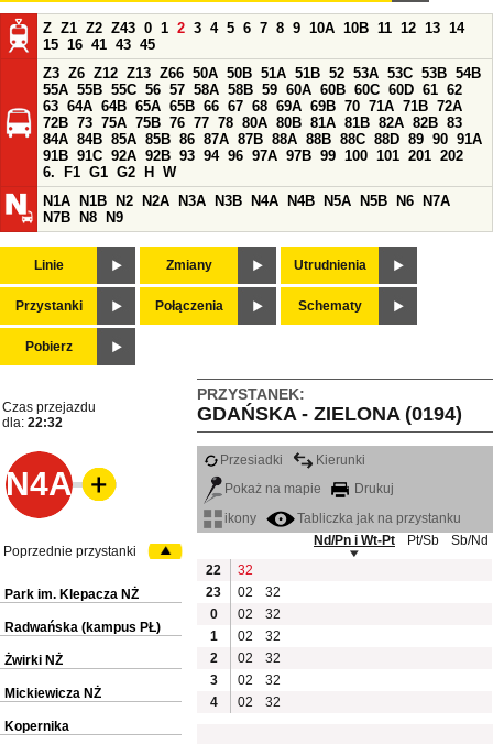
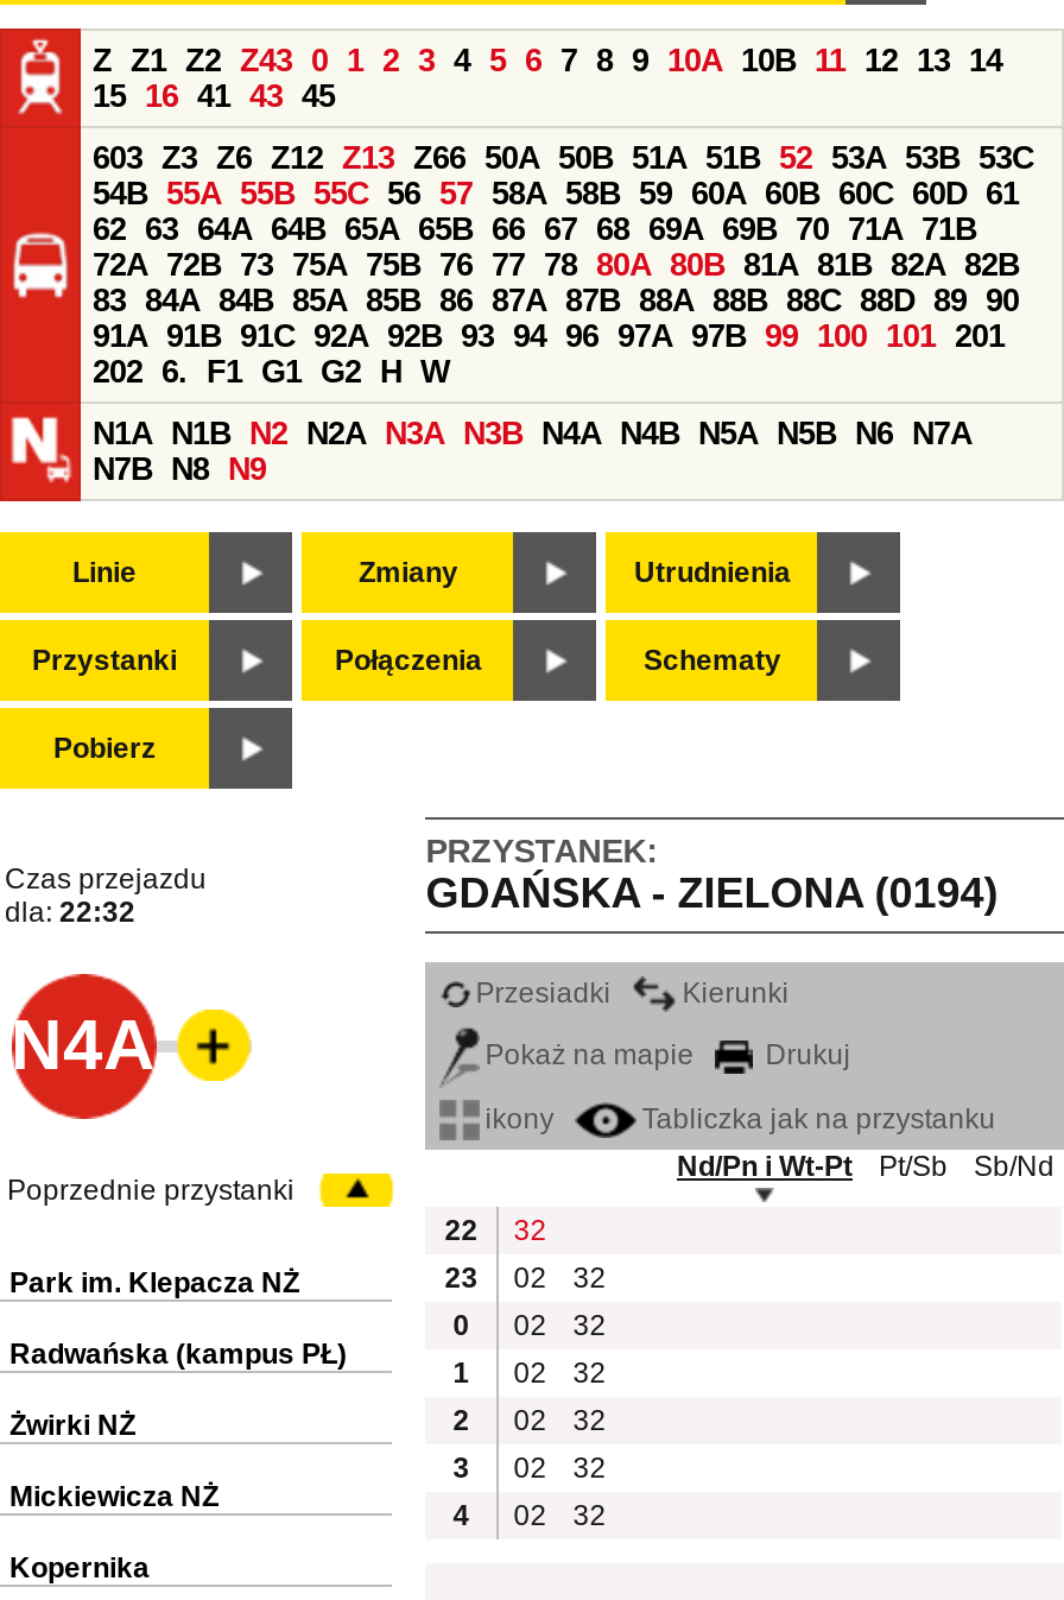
- Z3 Z6 Z12 Z13 Z66 50A 50B 51A 51B 52 53A 53C 53B 54B
- 55A 55B 55C 56 57 58A 58B 59 60A 60B 60C 60D 61 62
- 63 64A 64B 65A 65B 66 67 68 69A 69B 70 71A 71B 72A
- 72B 73 75A 75B 76 77 78 80A 80B 81A 81B 82A 82B 83
- 84A 84B 85A 85B 86 87A 87B 88A 88B 88C 88D 89 90 91A
- 91B 91C 92A 92B 93 94 96 97A 97B 99 100 101 201 202
- 6. F1 G1 G2 H W
+ 603 Z3 Z6 Z12 Z13 Z66 50A 50B 51A 51B 52 53A 53B 53C
+ 54B 55A 55B 55C 56 57 58A 58B 59 60A 60B 60C 60D 61
+ 62 63 64A 64B 65A 65B 66 67 68 69A 69B 70 71A 71B
+ 72A 72B 73 75A 75B 76 77 78 80A 80B 81A 81B 82A 82B
+ 83 84A 84B 85A 85B 86 87A 87B 88A 88B 88C 88D 89 90
+ 91A 91B 91C 92A 92B 93 94 96 97A 97B 99 100 101 201
+ 202 6. F1 G1 G2 H W
